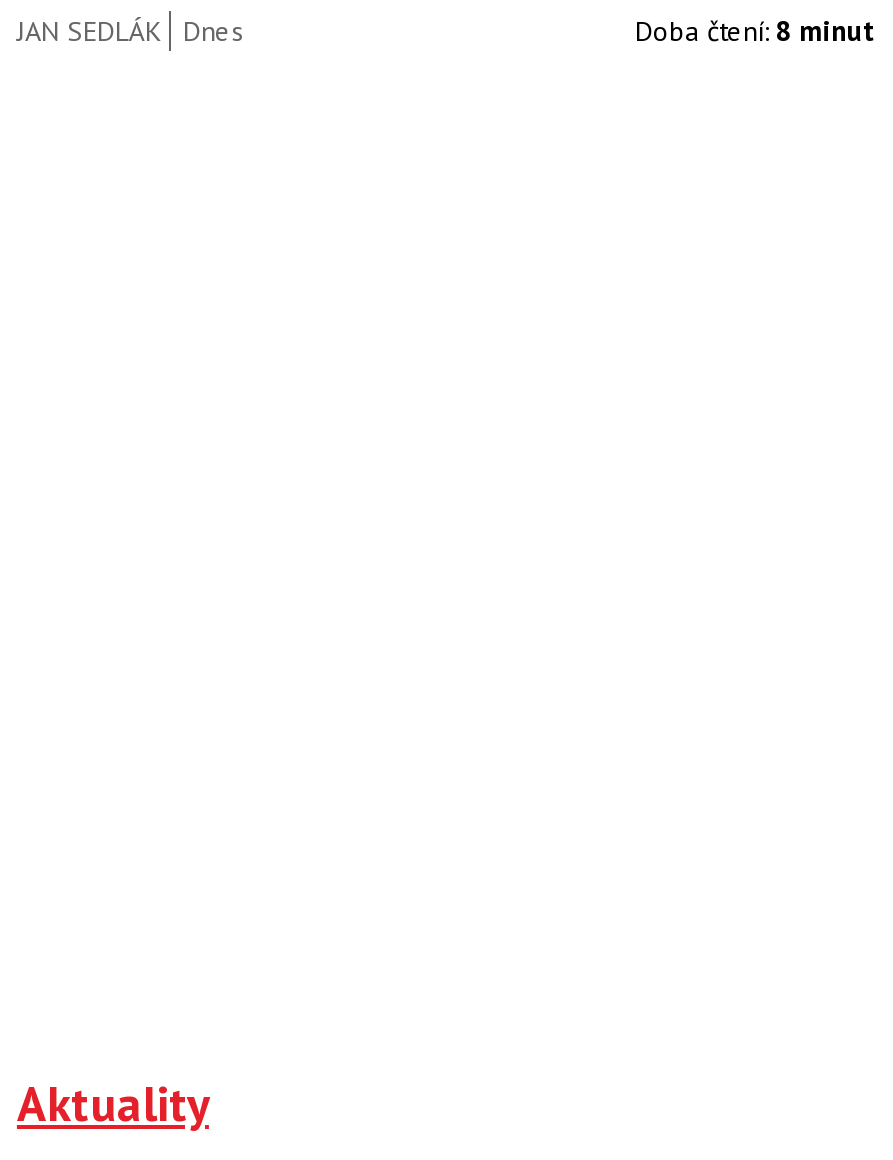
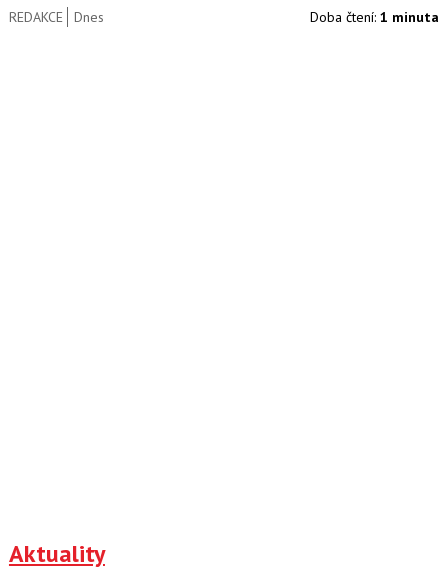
- JAN SEDLÁK
+ REDAKCE

- Doba čtení: 8 minut
+ Doba čtení: 1 minuta
